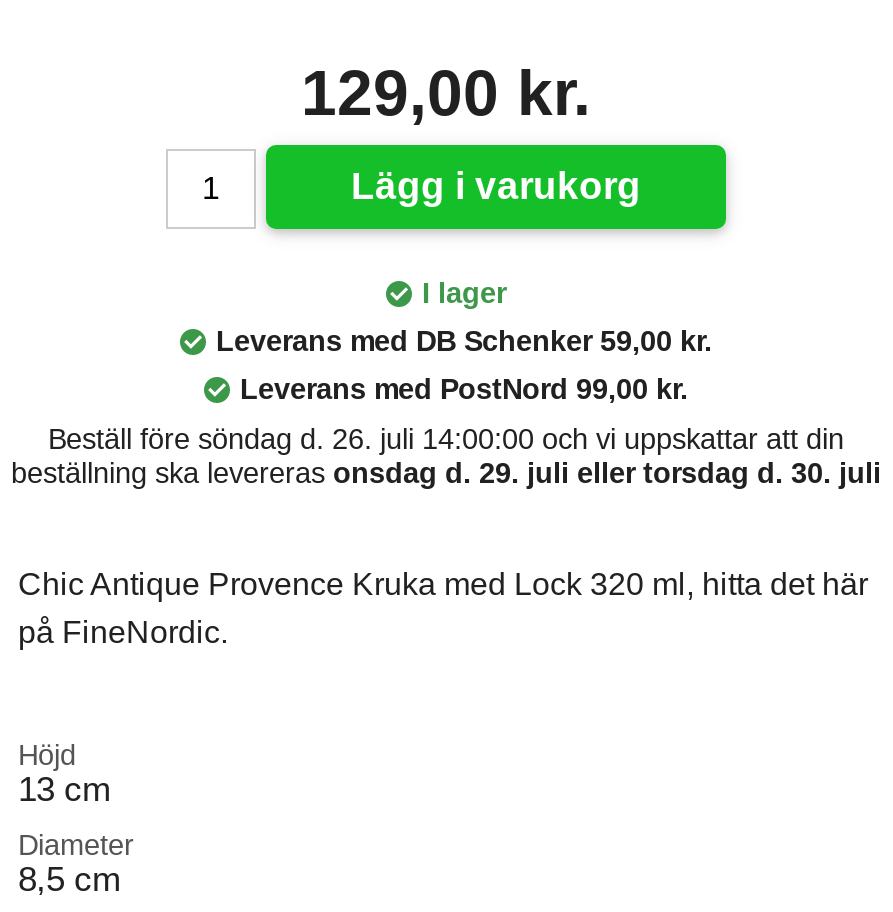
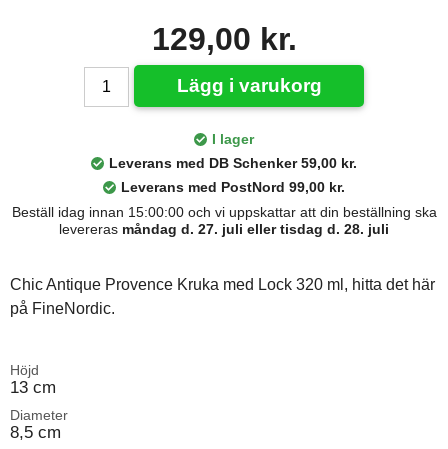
- Beställ före söndag d. 26. juli 14:00:00 och vi uppskattar att din
- beställning ska levereras onsdag d. 29. juli eller torsdag d. 30. juli
+ Beställ idag innan 15:00:00 och vi uppskattar att din beställning ska
+ levereras måndag d. 27. juli eller tisdag d. 28. juli
